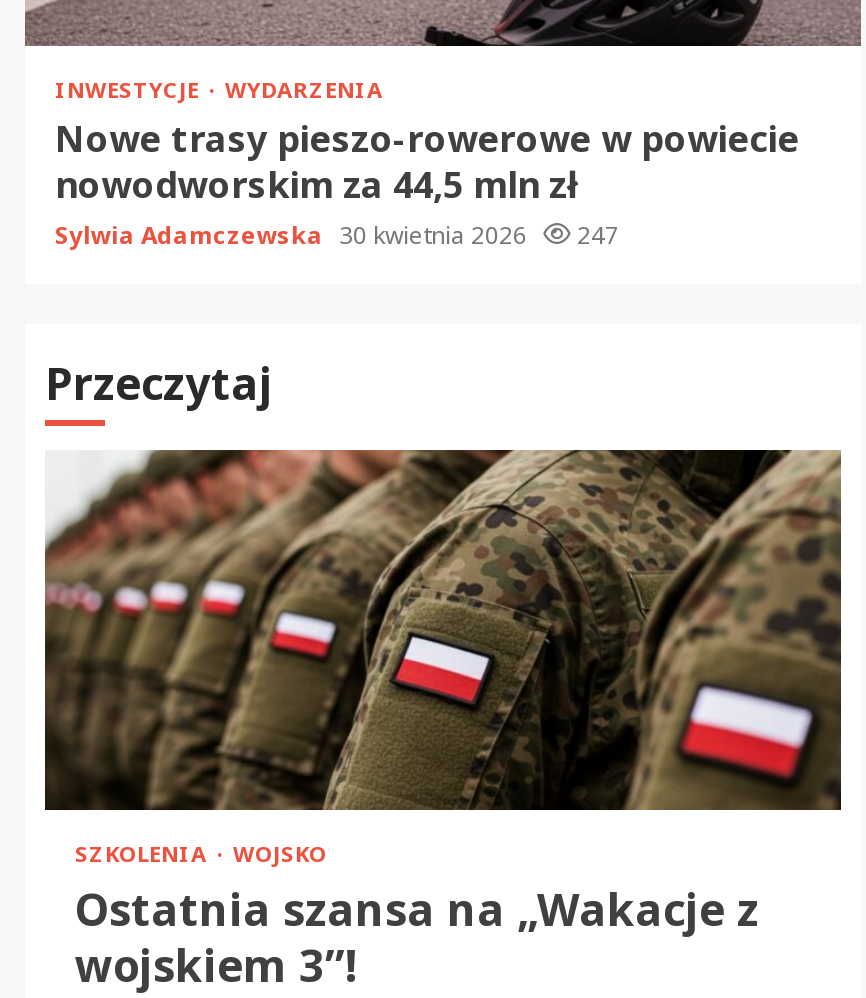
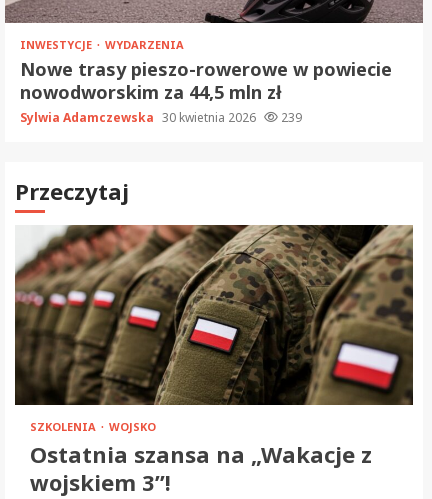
- Sylwia Adamczewska 30 kwietnia 2026 247
+ Sylwia Adamczewska 30 kwietnia 2026 239
